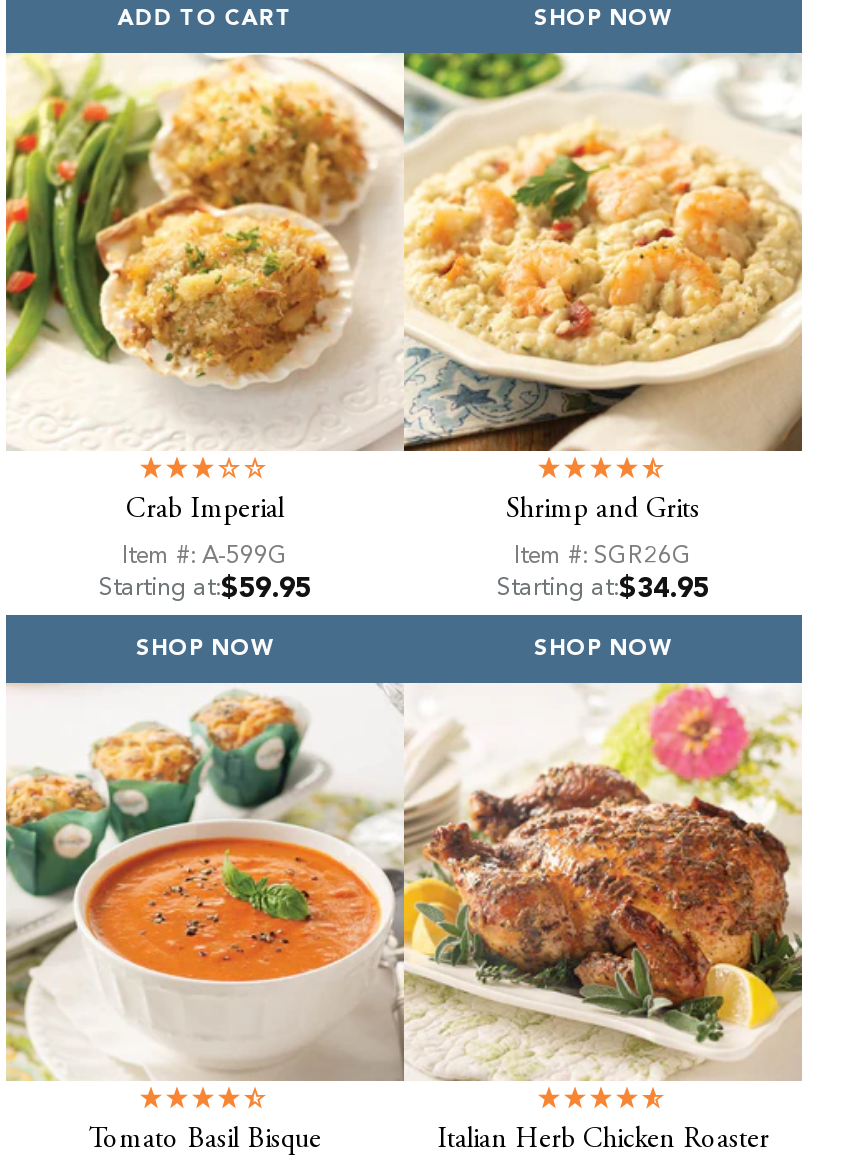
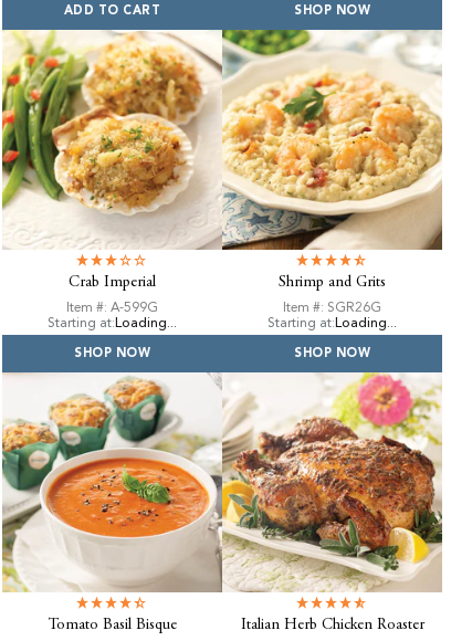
- Starting at:$59.95
+ Starting at:Loading...

- Starting at:$34.95
+ Starting at:Loading...
